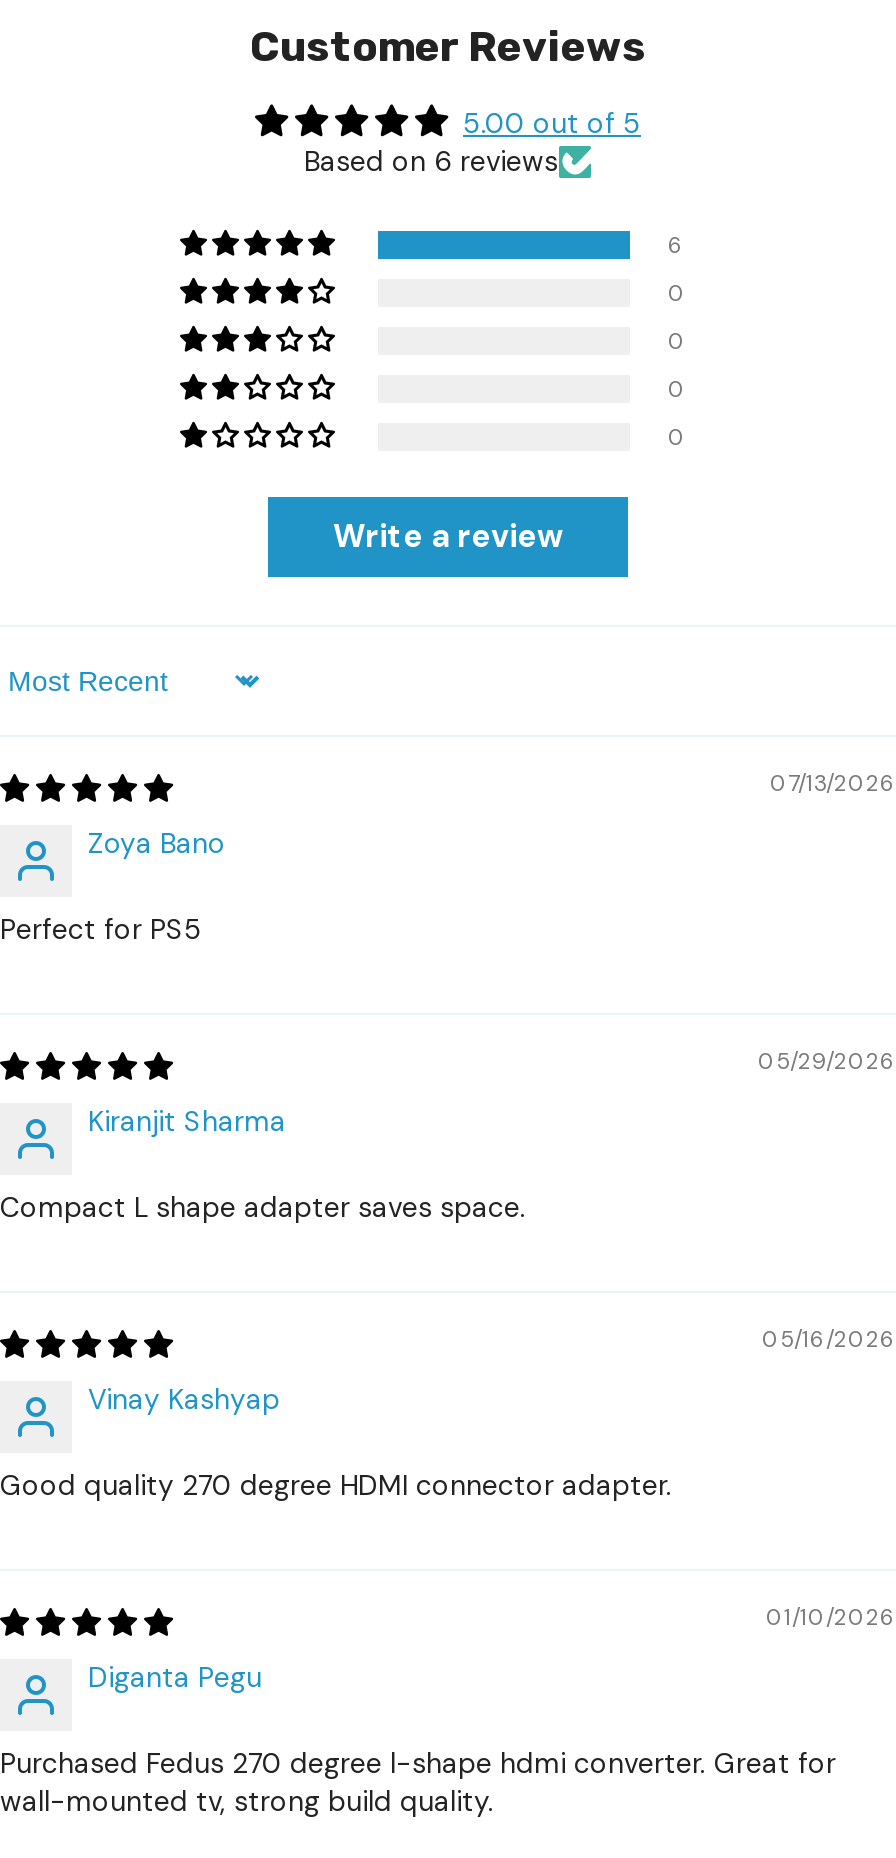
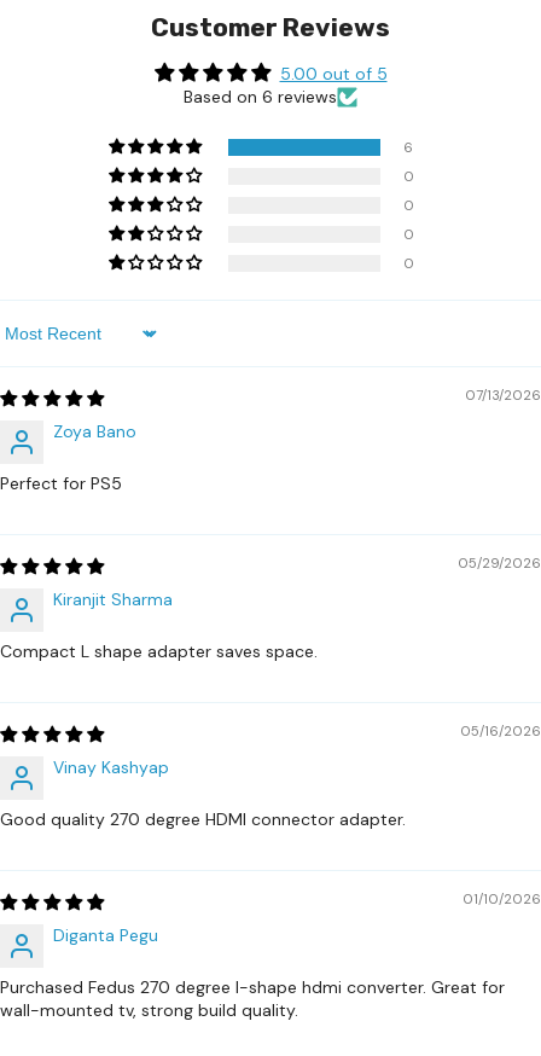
- Write a review
